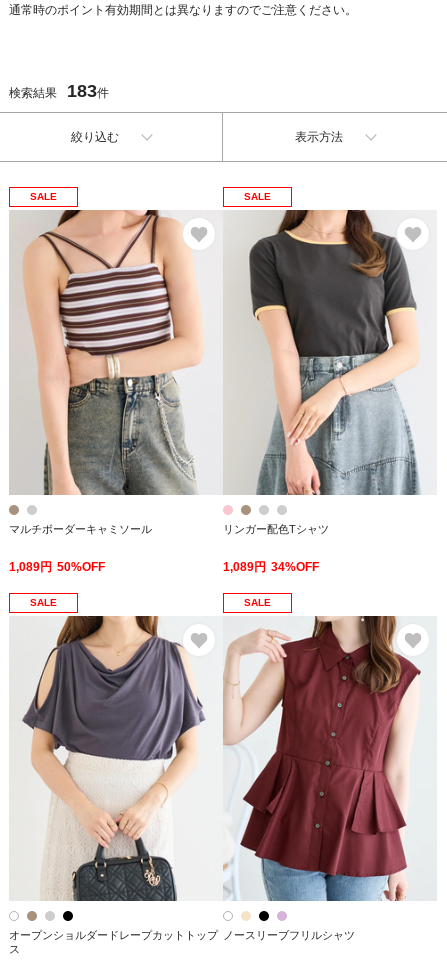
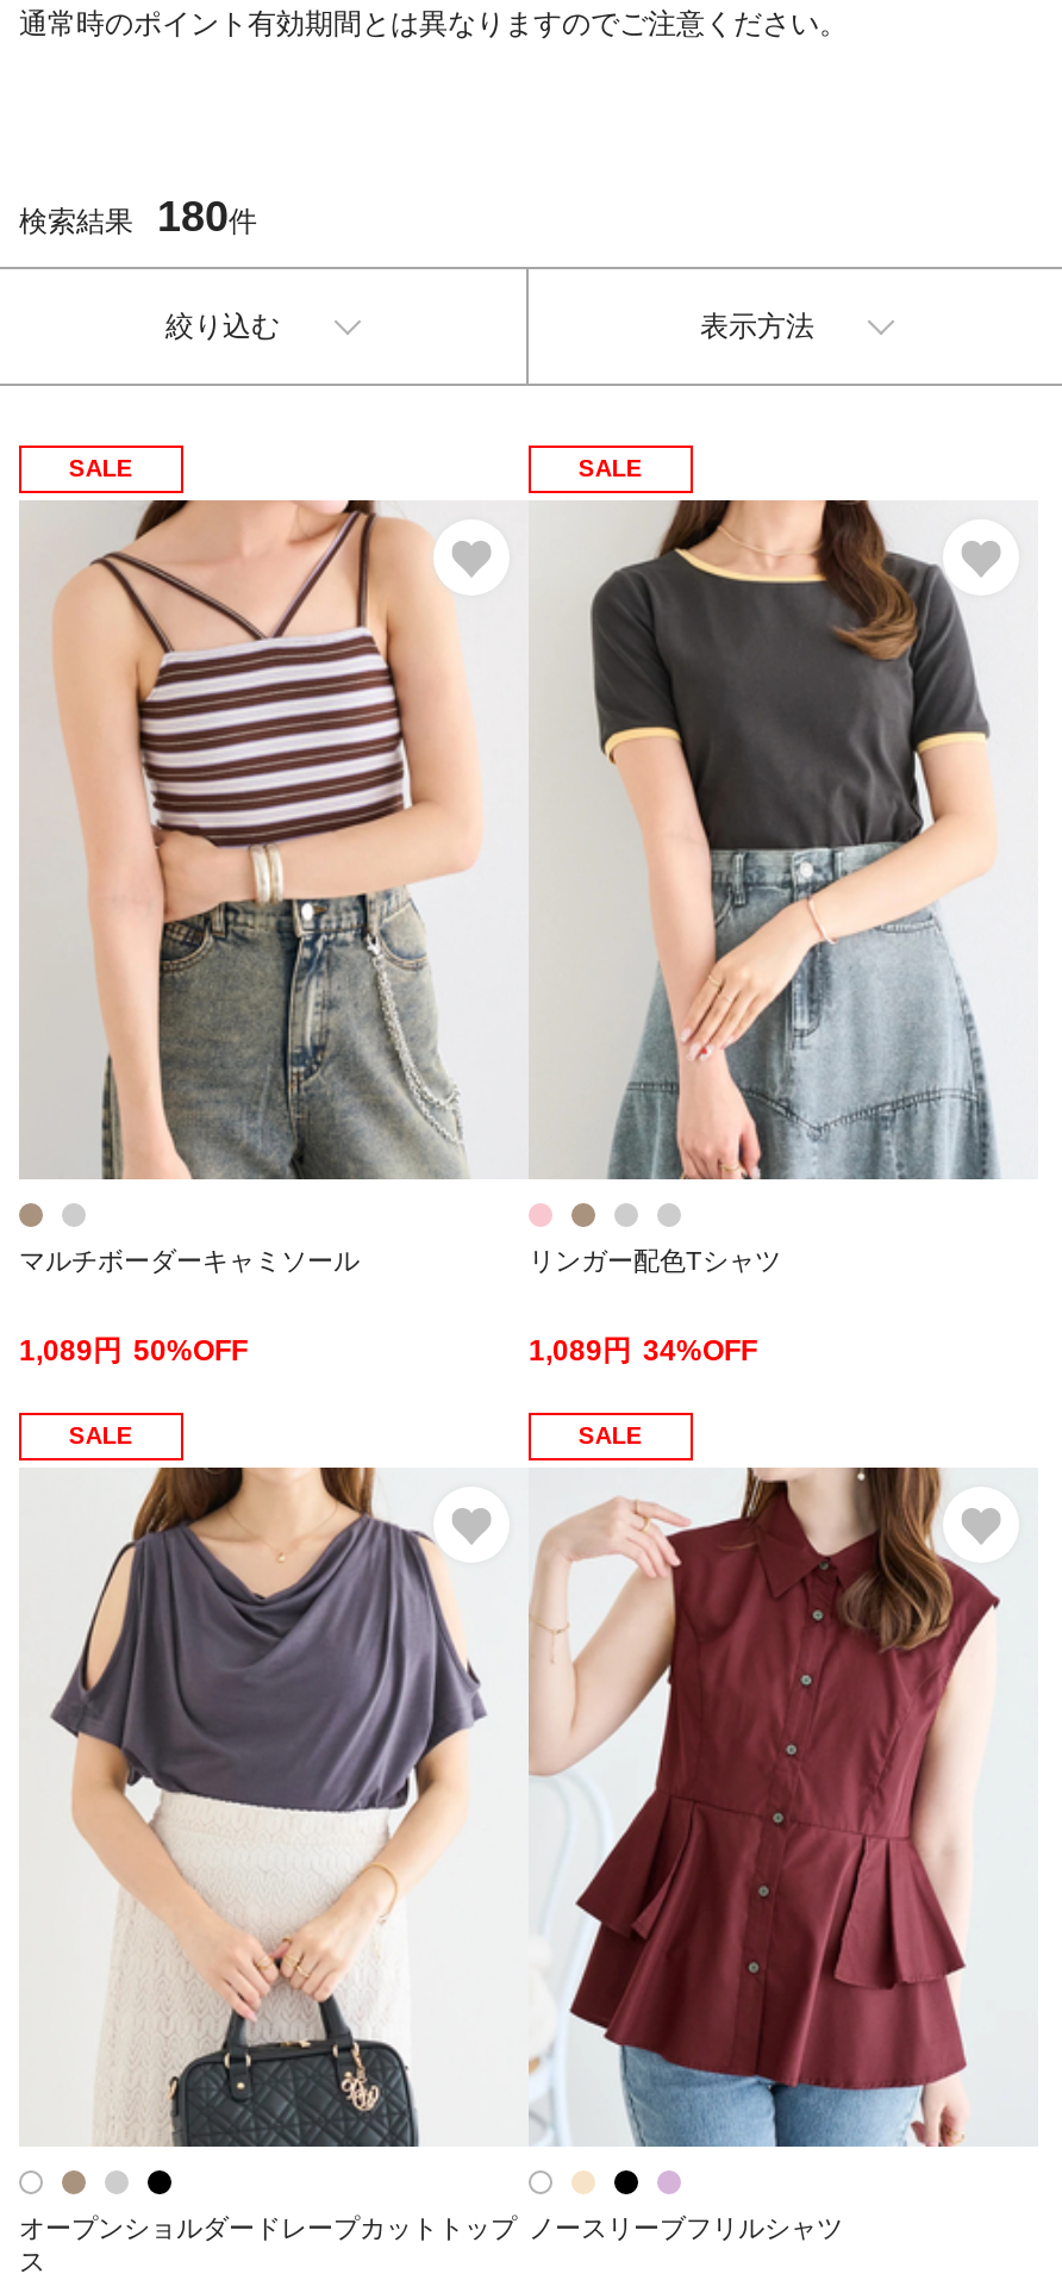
- 検索結果 183件
+ 検索結果 180件
